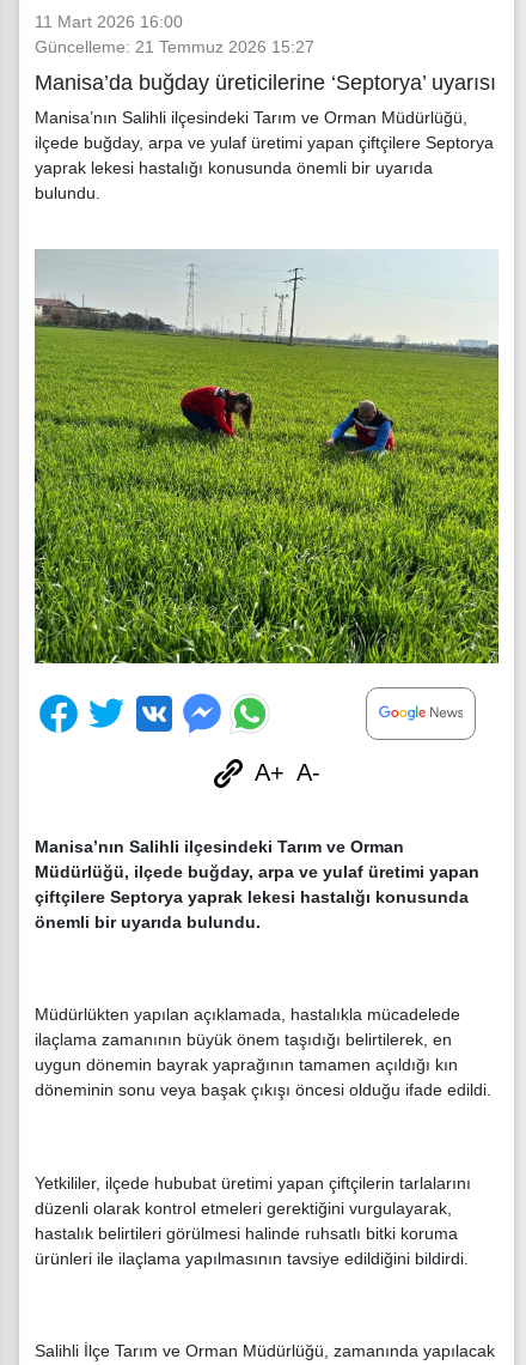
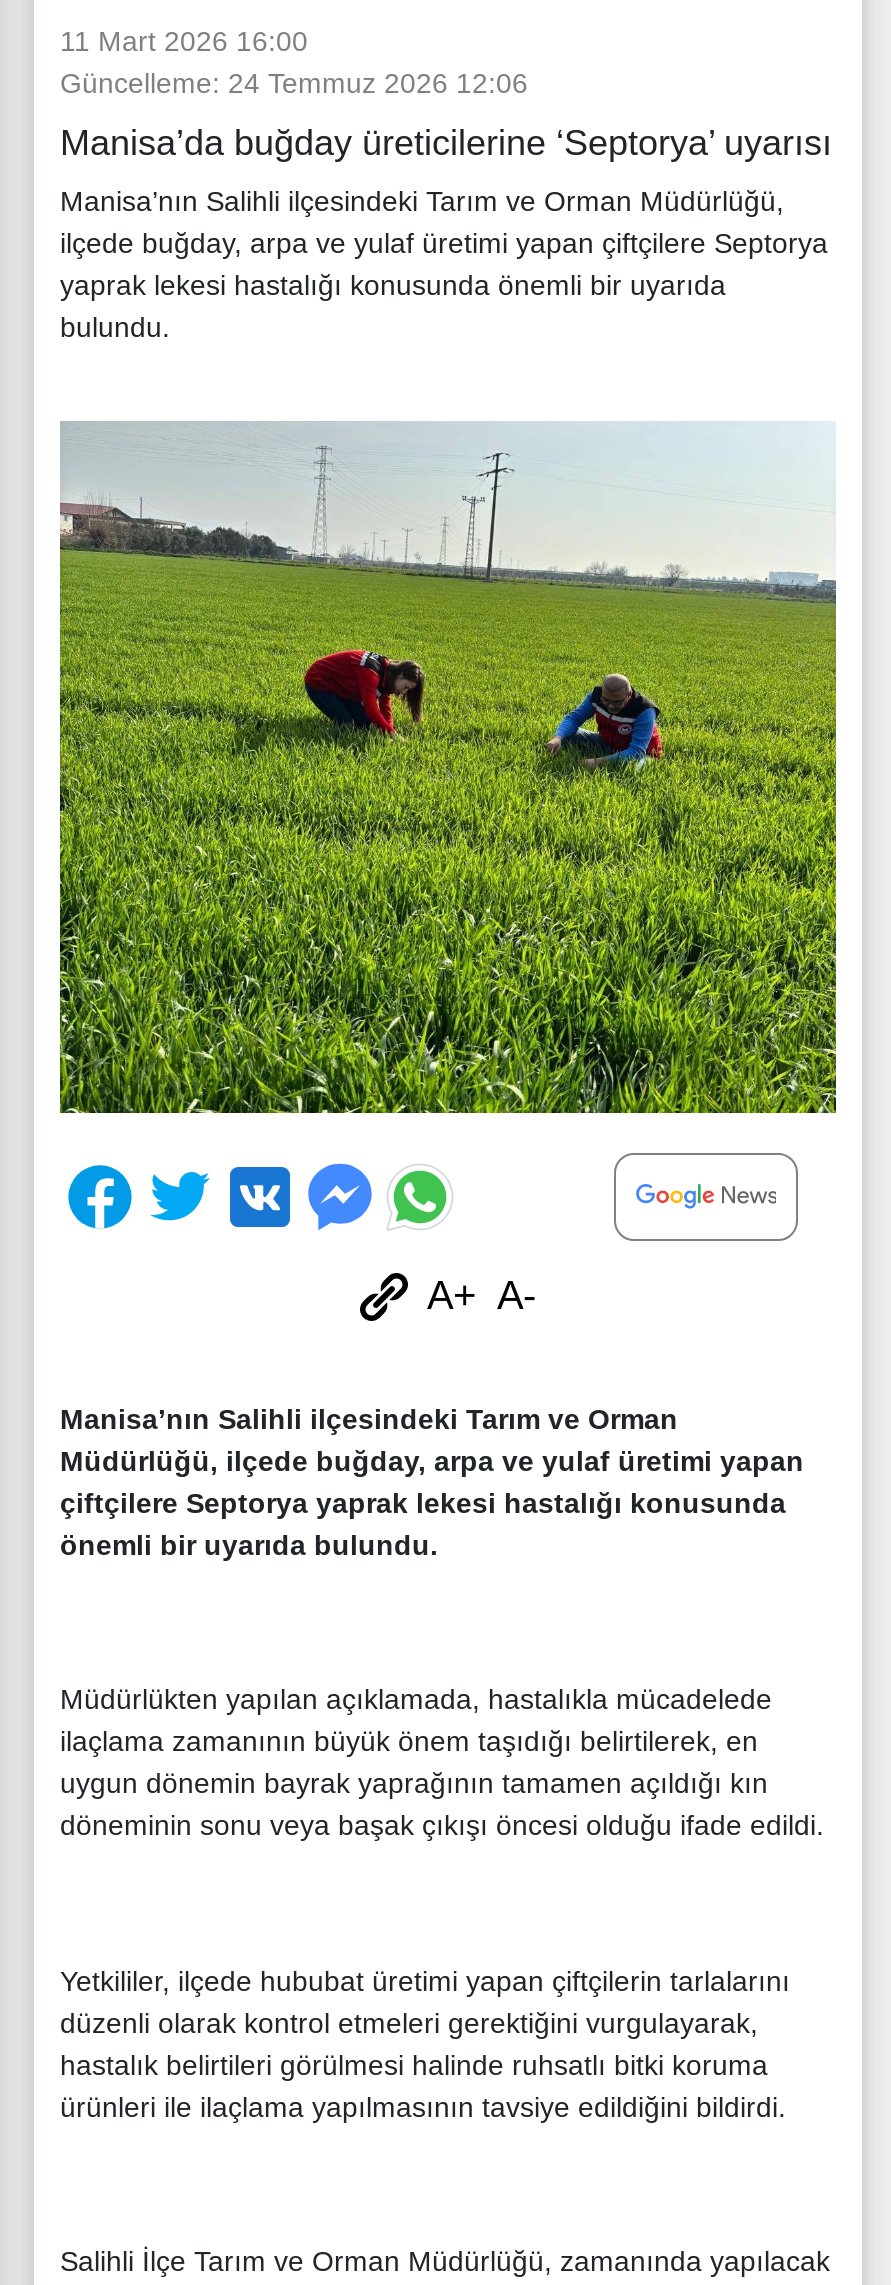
- Güncelleme: 21 Temmuz 2026 15:27
+ Güncelleme: 24 Temmuz 2026 12:06
